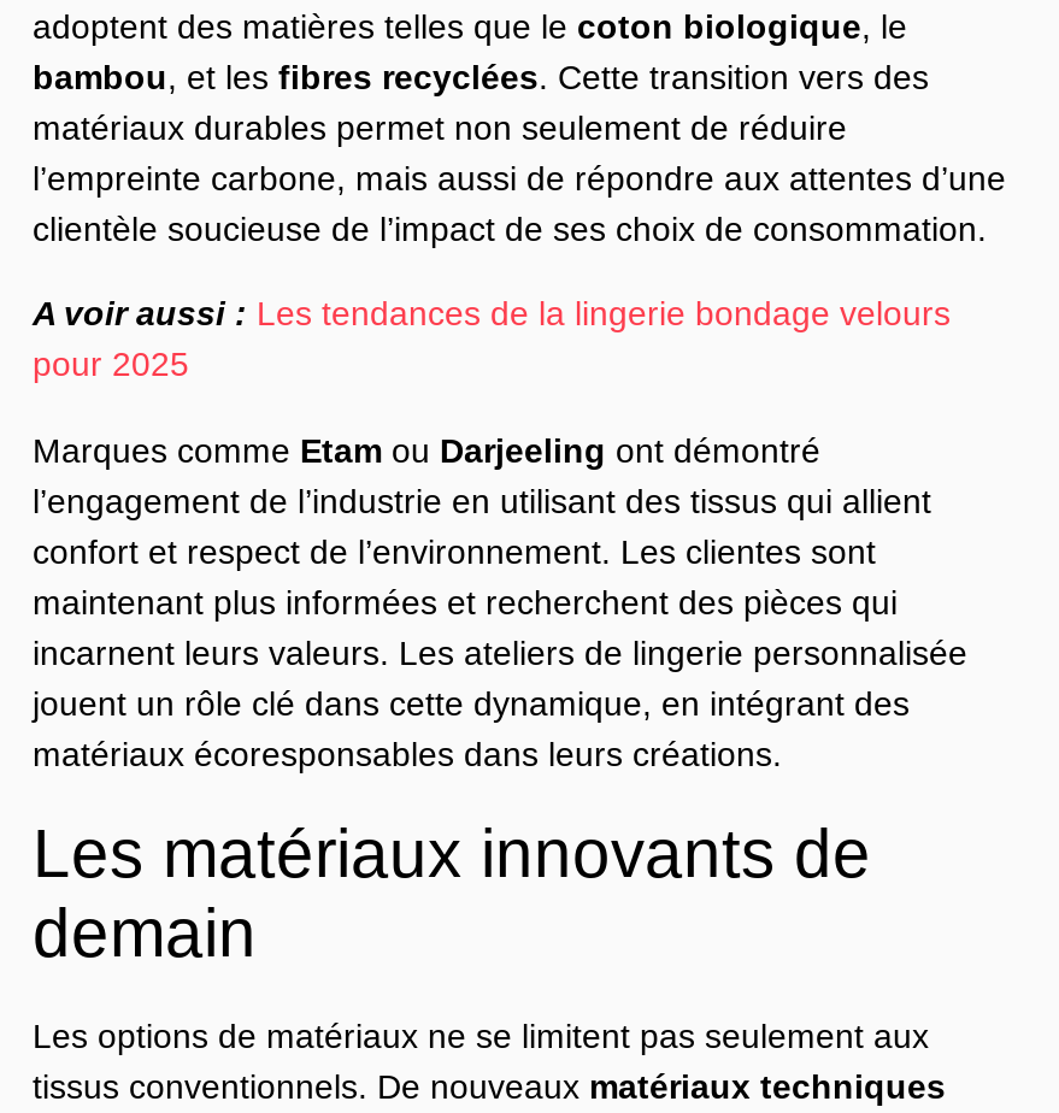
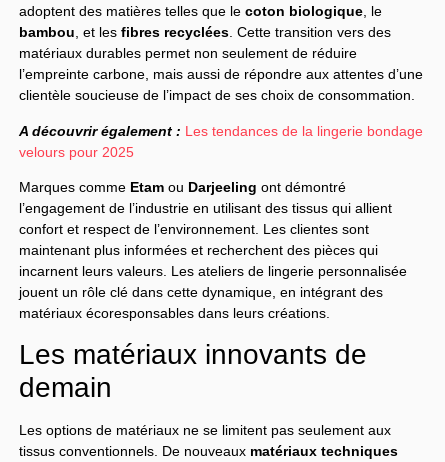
- A voir aussi : Les tendances de la lingerie bondage velours
- pour 2025
+ A découvrir également : Les tendances de la lingerie bondage
+ velours pour 2025
